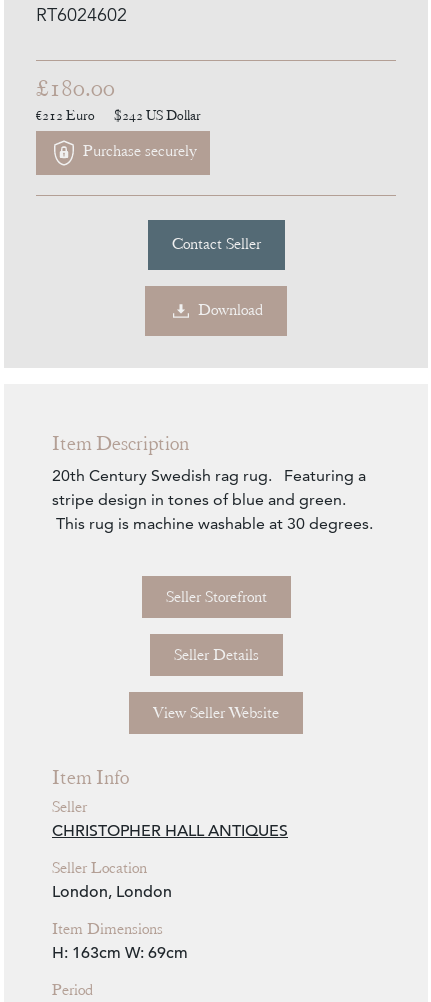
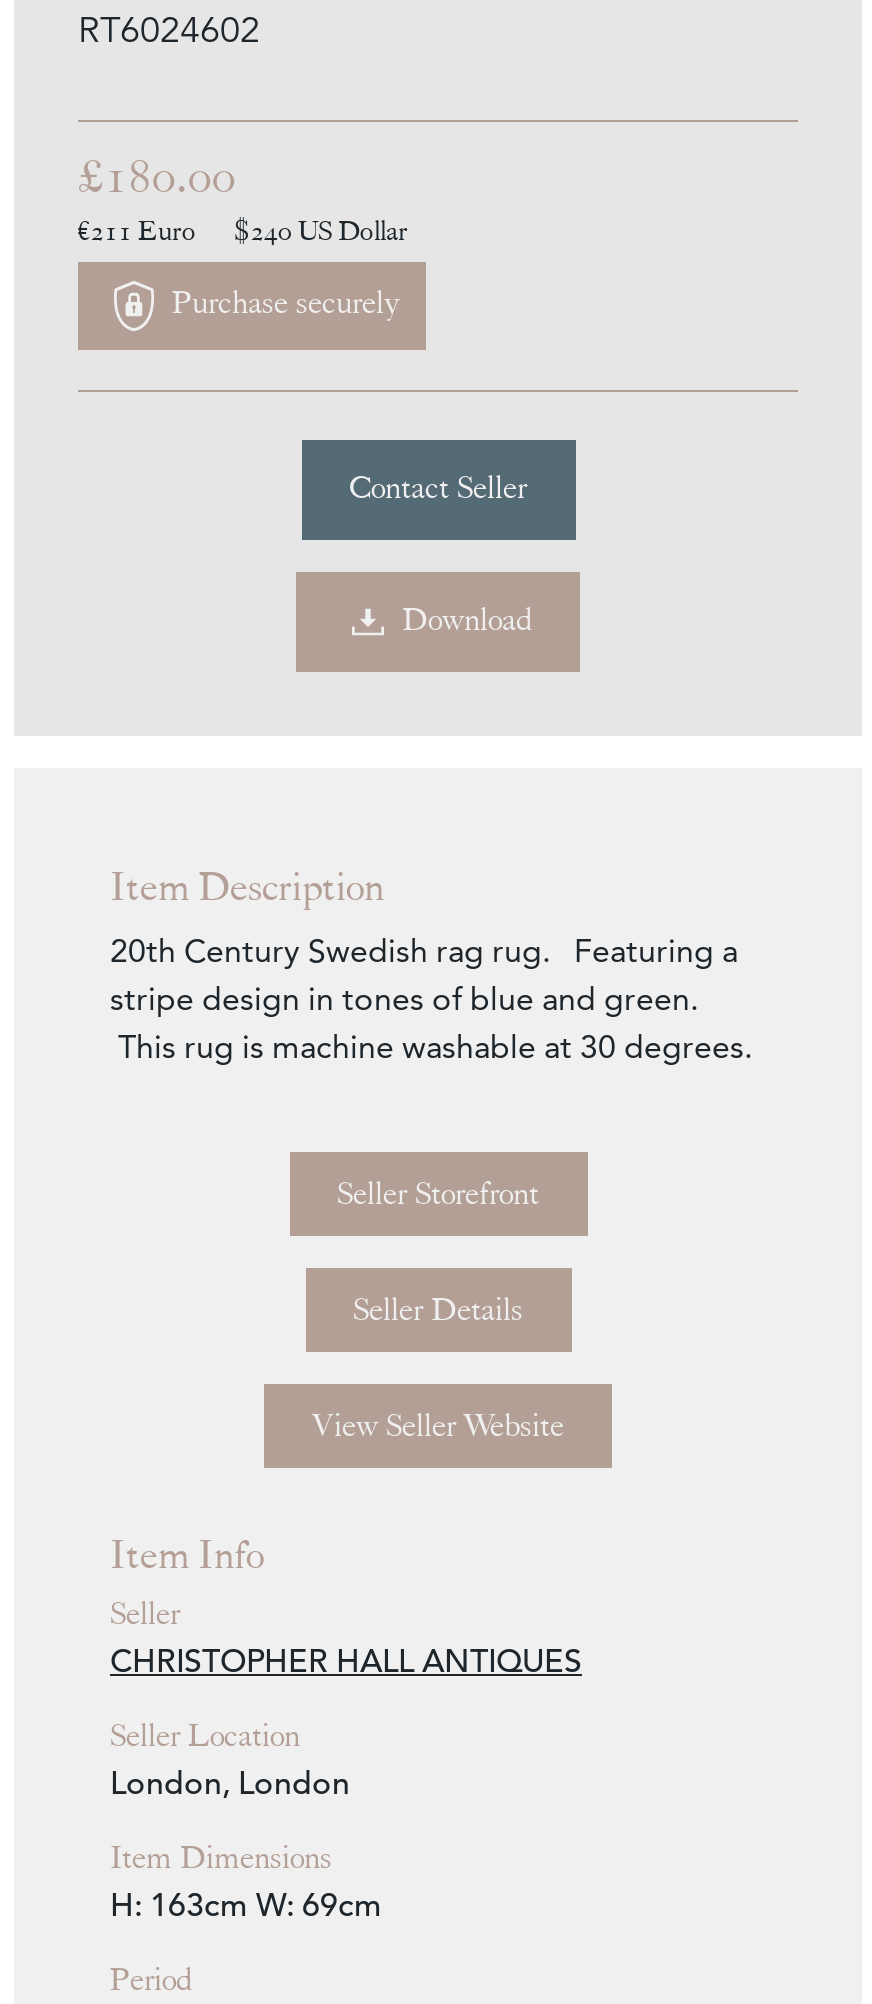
- €212 Euro
+ €211 Euro

- $242 US Dollar
+ $240 US Dollar
